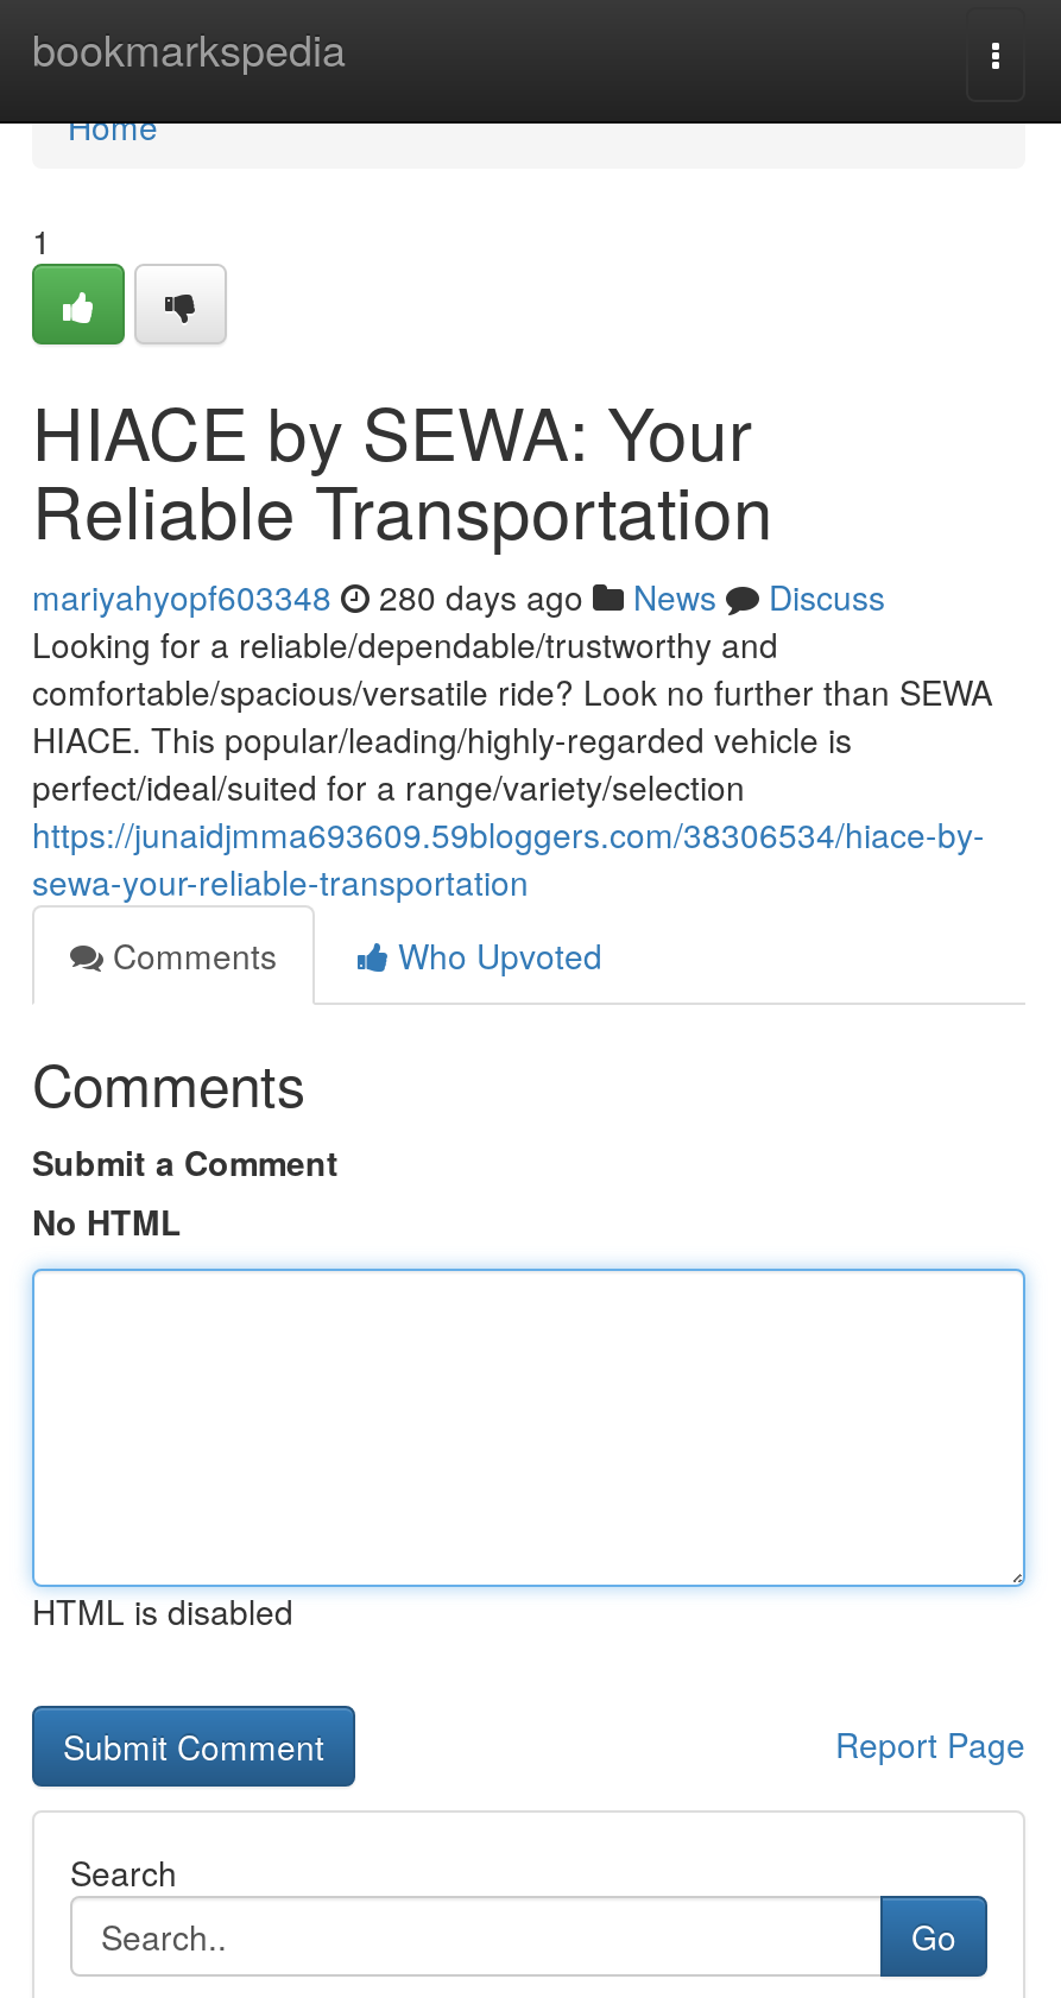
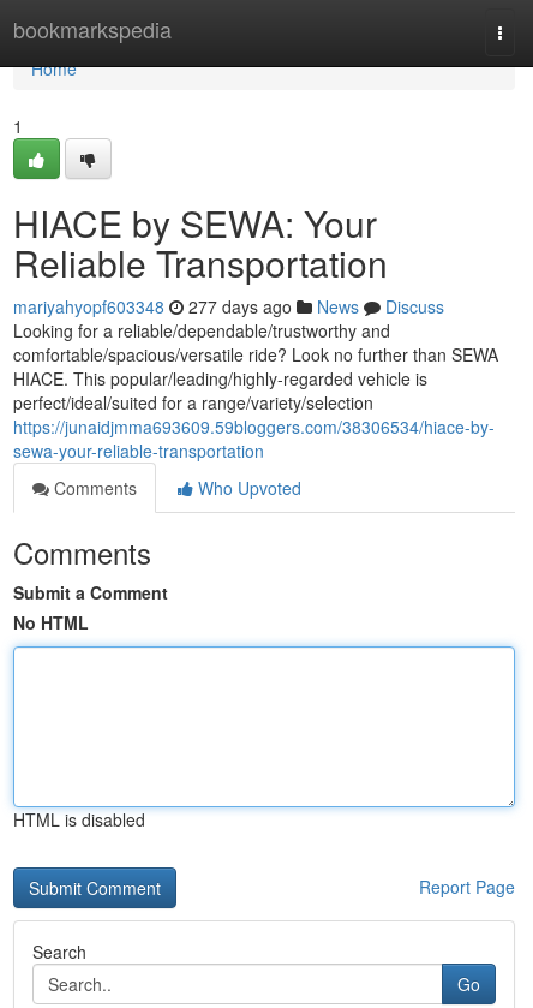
- mariyahyopf603348 280 days ago News Discuss
+ mariyahyopf603348 277 days ago News Discuss
